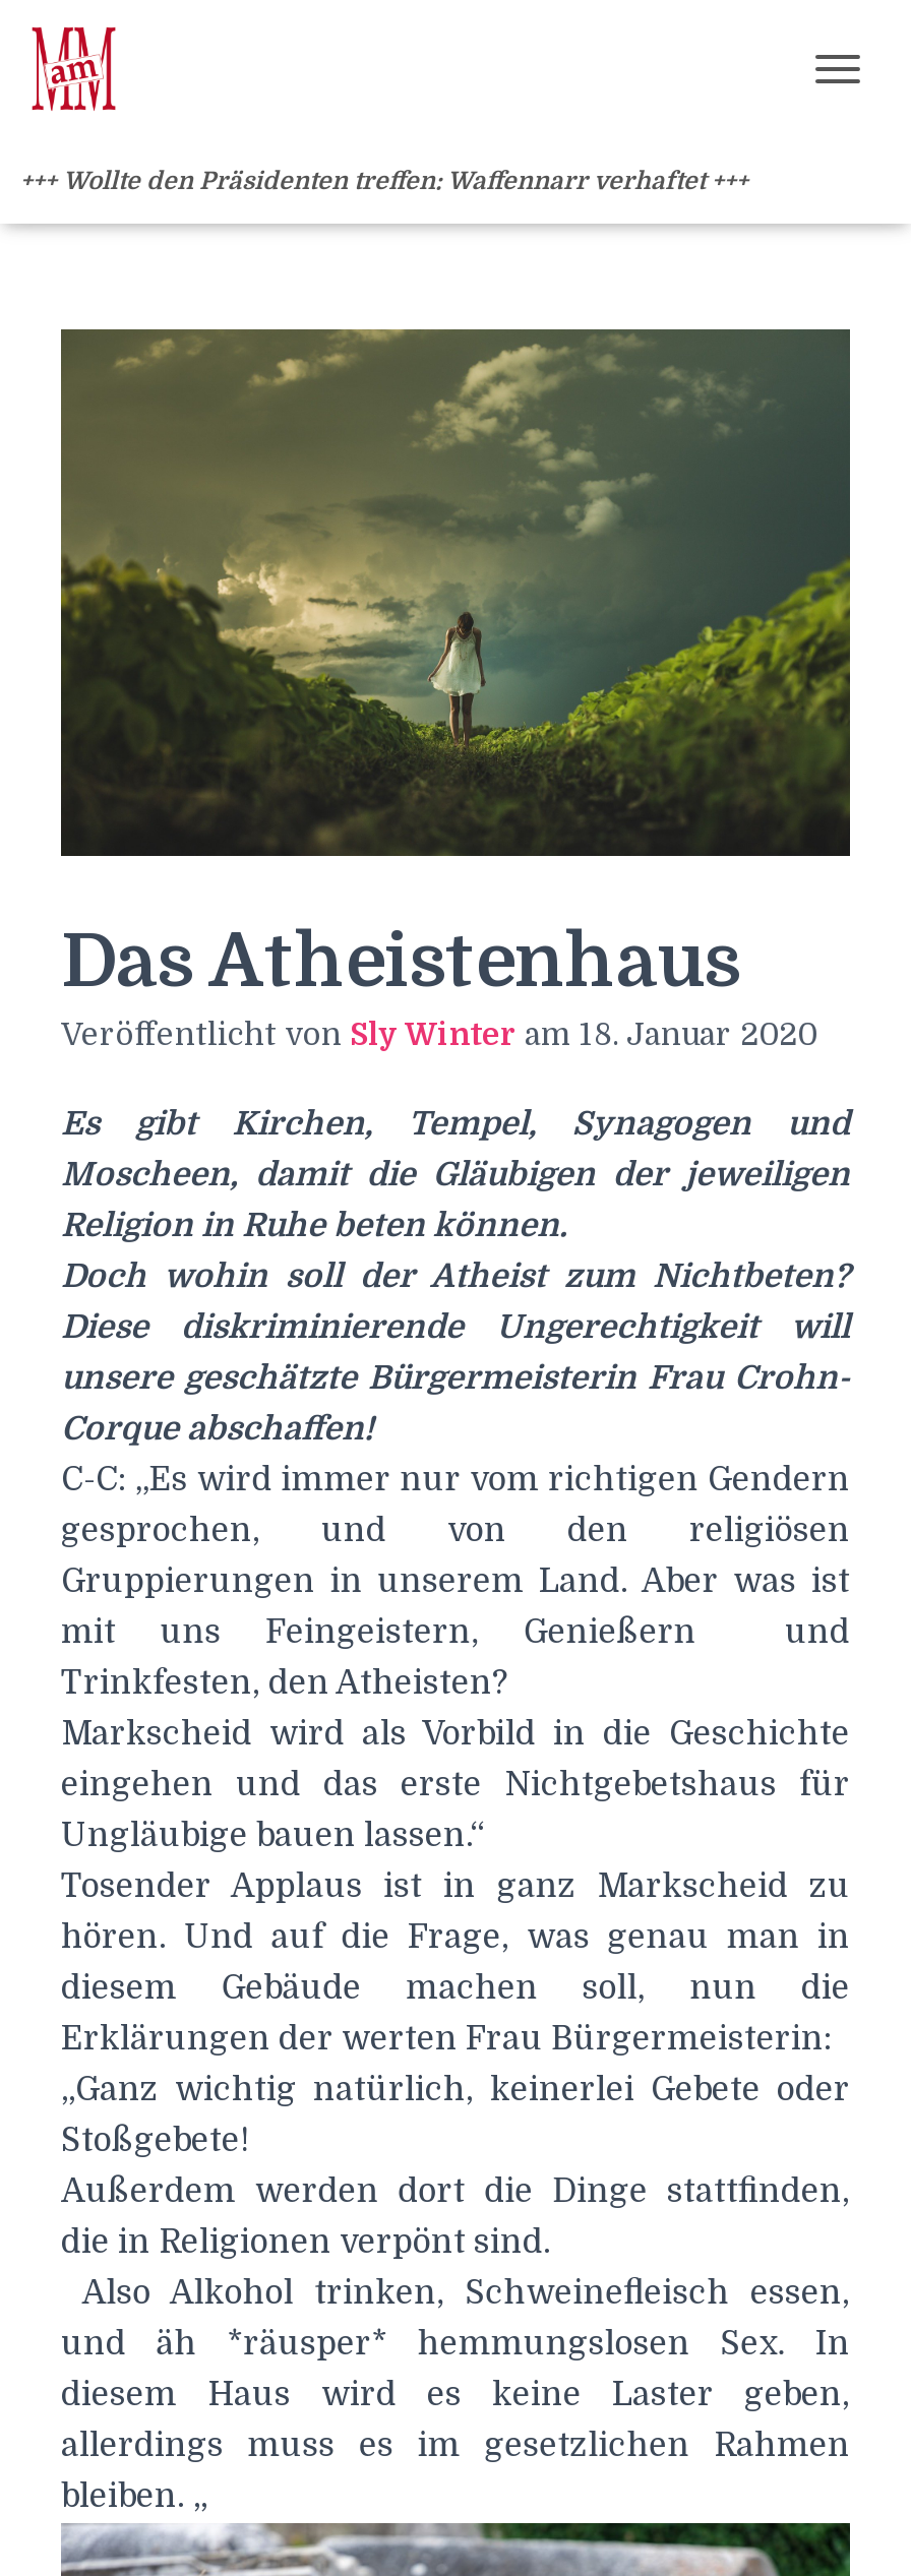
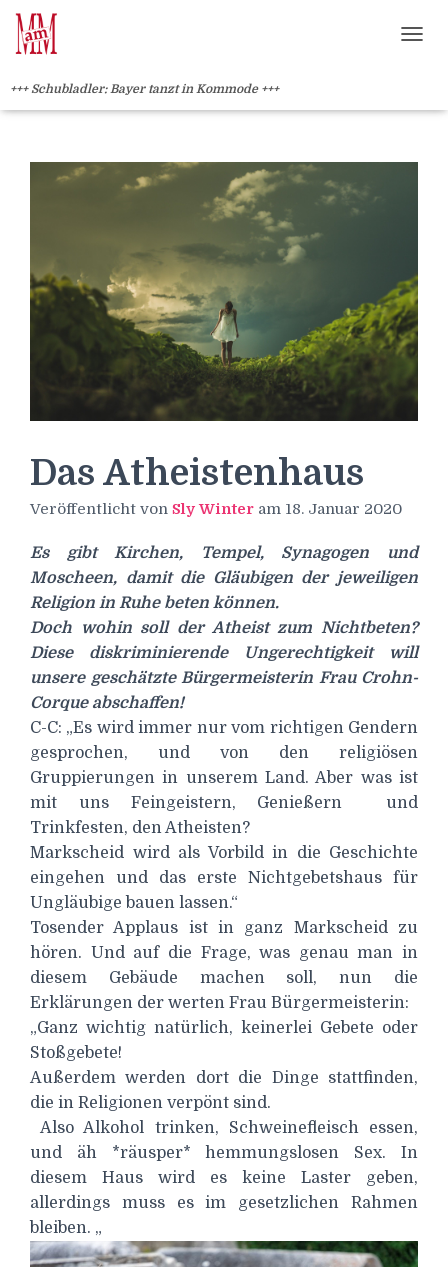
- +++ Wollte den Präsidenten treffen: Waffennarr verhaftet +++
+ +++ Schubladler: Bayer tanzt in Kommode +++
